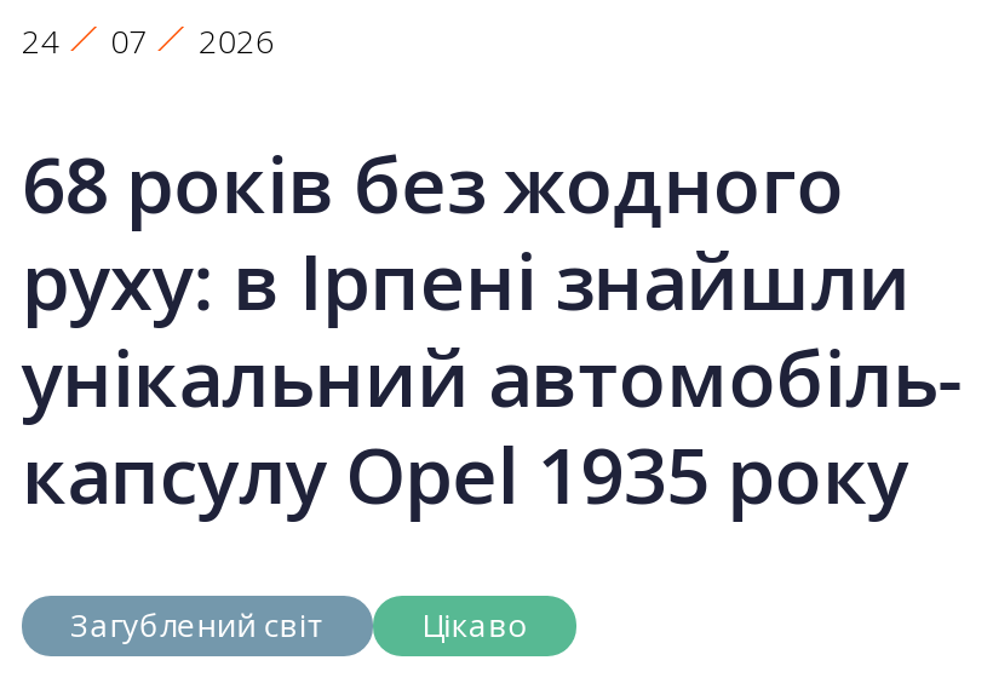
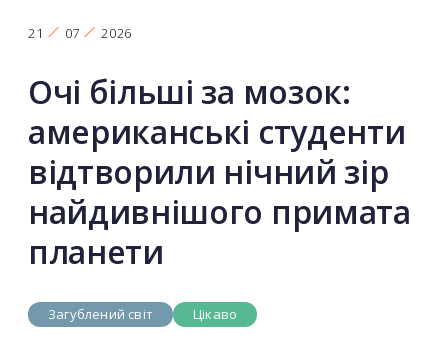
- 24 07 2026
+ 21 07 2026

- 68 років без жодного
- руху: в Ірпені знайшли
- унікальний автомобіль-
- капсулу Opel 1935 року
+ Очі більші за мозок:
+ американські студенти
+ відтворили нічний зір
+ найдивнішого примата
+ планети
